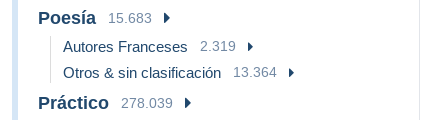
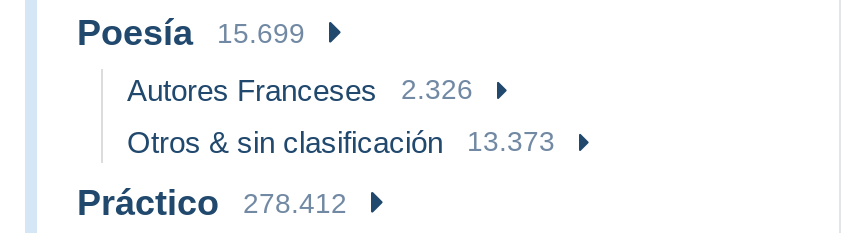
- Poesía 15.683
+ Poesía 15.699

- Autores Franceses 2.319
+ Autores Franceses 2.326

- Otros & sin clasificación 13.364
+ Otros & sin clasificación 13.373

- Práctico 278.039
+ Práctico 278.412
